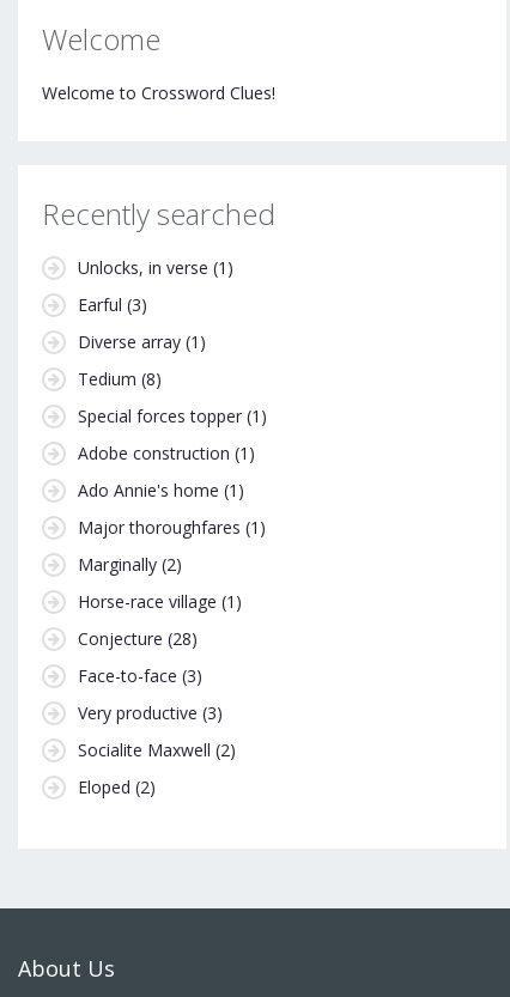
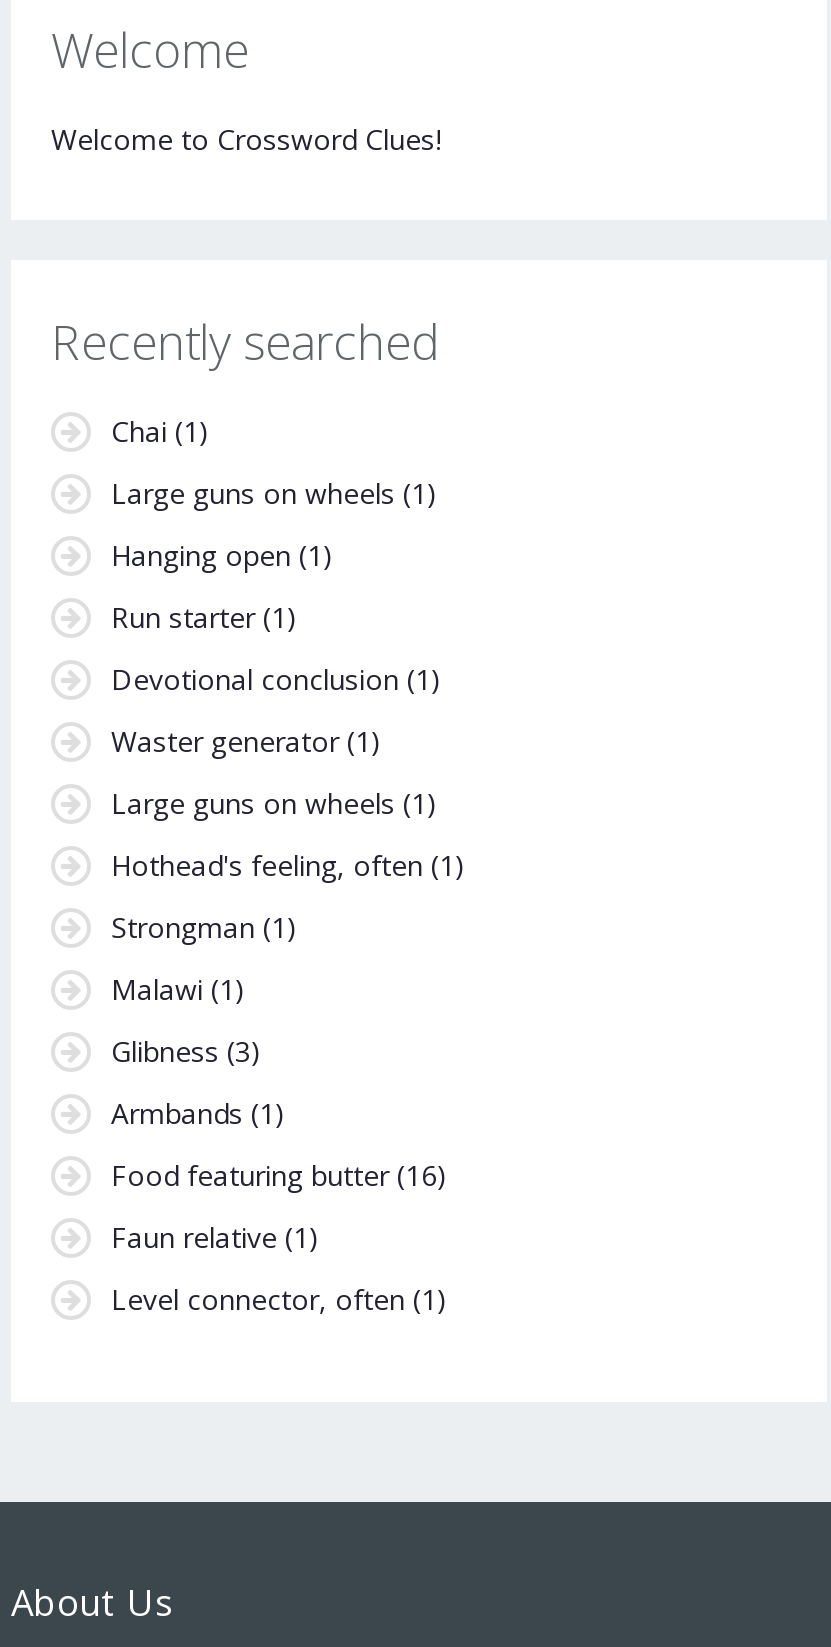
- Unlocks, in verse (1)
+ Chai (1)

- Earful (3)
+ Large guns on wheels (1)

- Diverse array (1)
+ Hanging open (1)

- Tedium (8)
+ Run starter (1)

- Special forces topper (1)
+ Devotional conclusion (1)

- Adobe construction (1)
+ Waster generator (1)

- Ado Annie's home (1)
+ Large guns on wheels (1)

- Major thoroughfares (1)
+ Hothead's feeling, often (1)

- Marginally (2)
+ Strongman (1)

- Horse-race village (1)
+ Malawi (1)

- Conjecture (28)
+ Glibness (3)

- Face-to-face (3)
+ Armbands (1)

- Very productive (3)
+ Food featuring butter (16)

- Socialite Maxwell (2)
+ Faun relative (1)

- Eloped (2)
+ Level connector, often (1)
